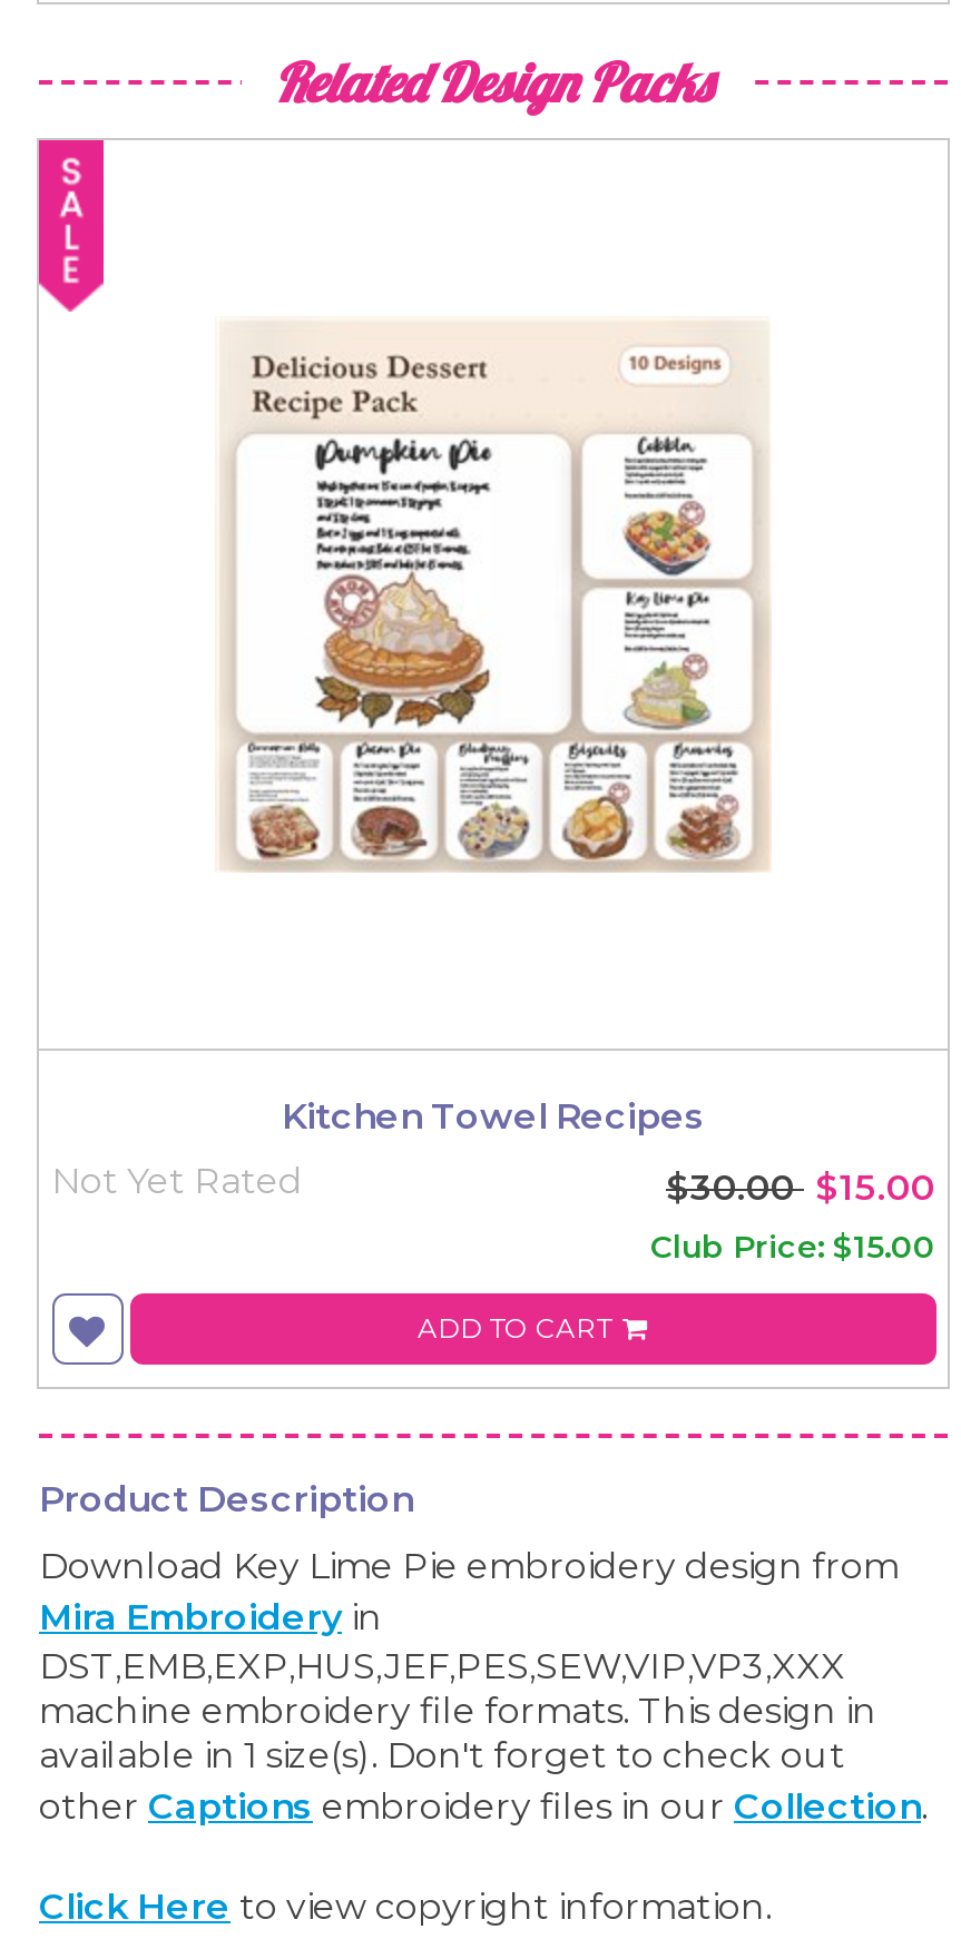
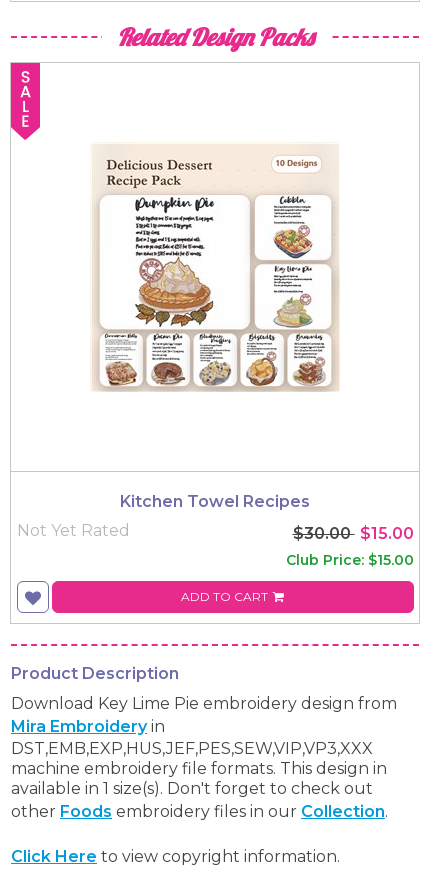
- other Captions embroidery files in our Collection.
+ other Foods embroidery files in our Collection.
